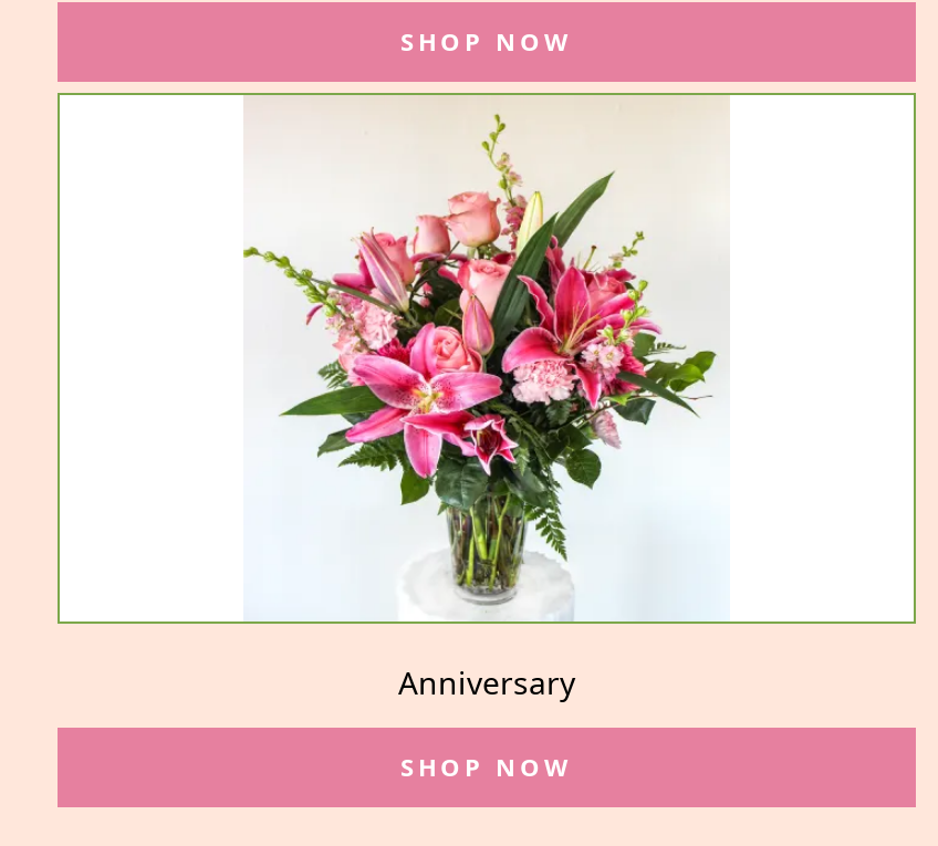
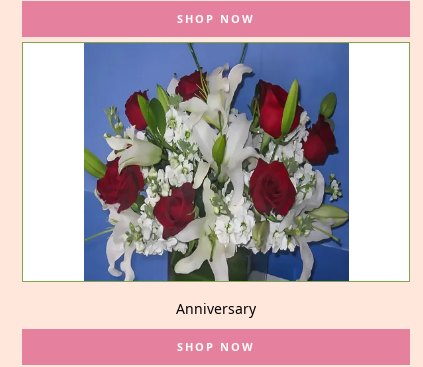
- [image]
+ [image]
